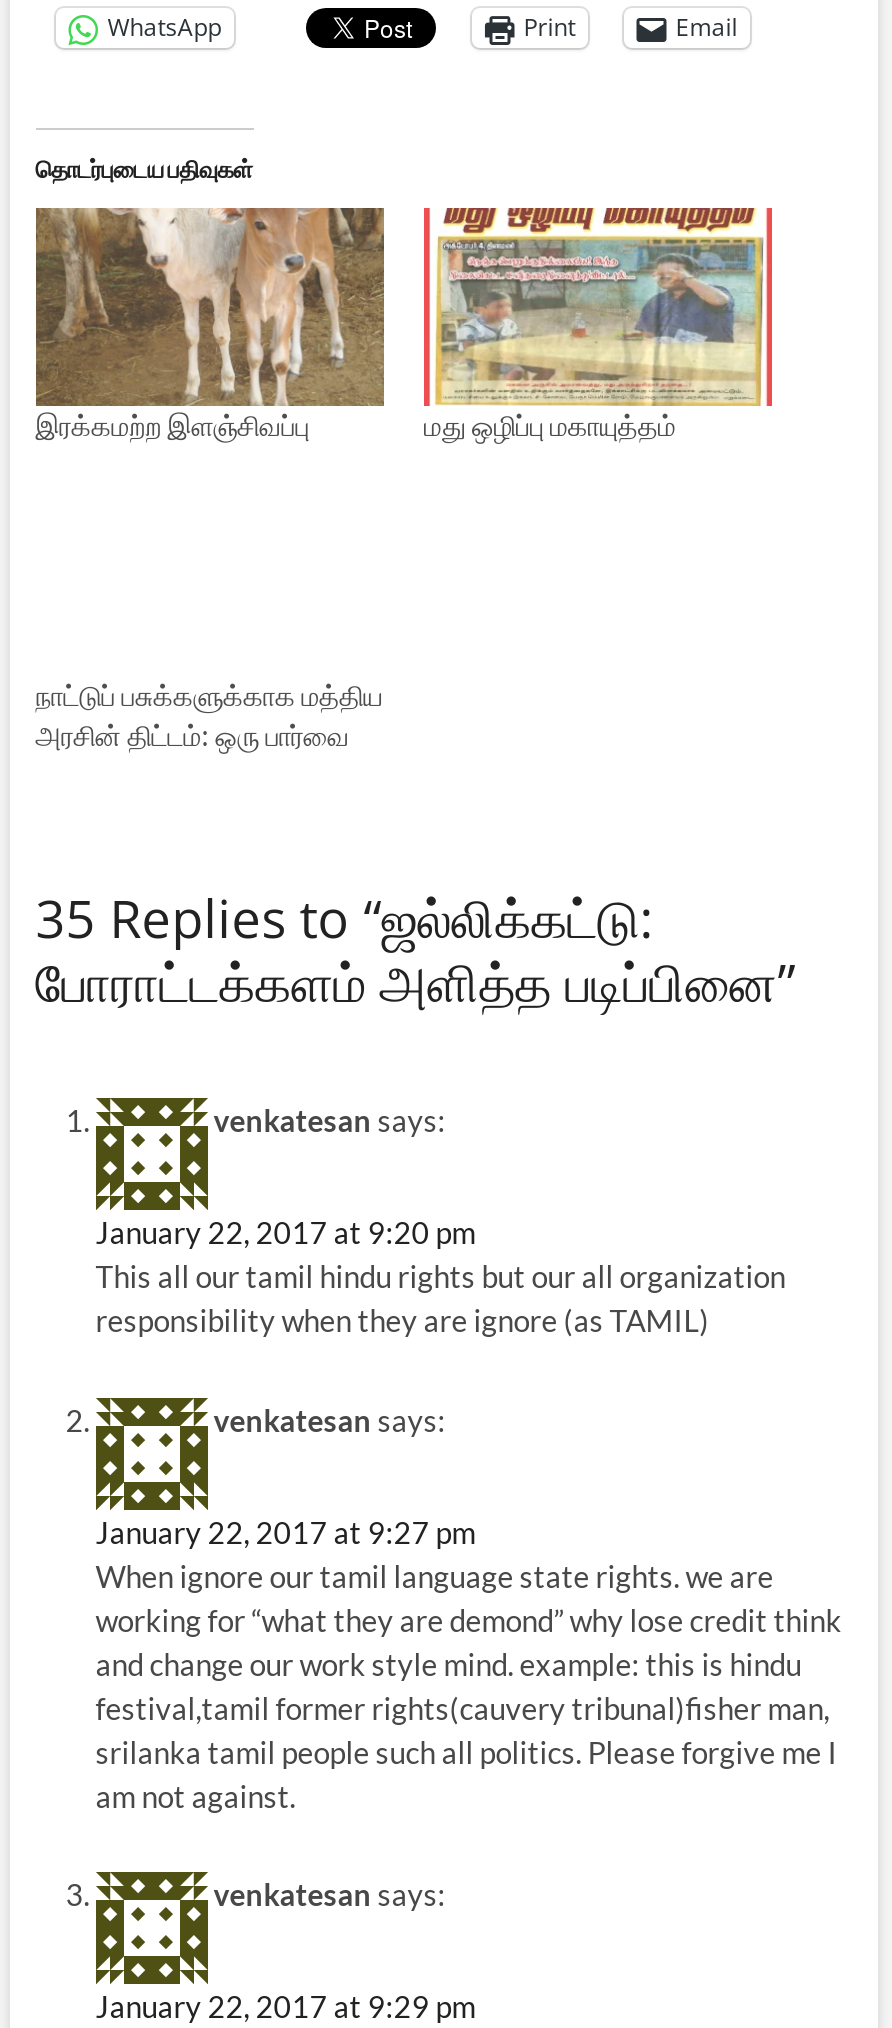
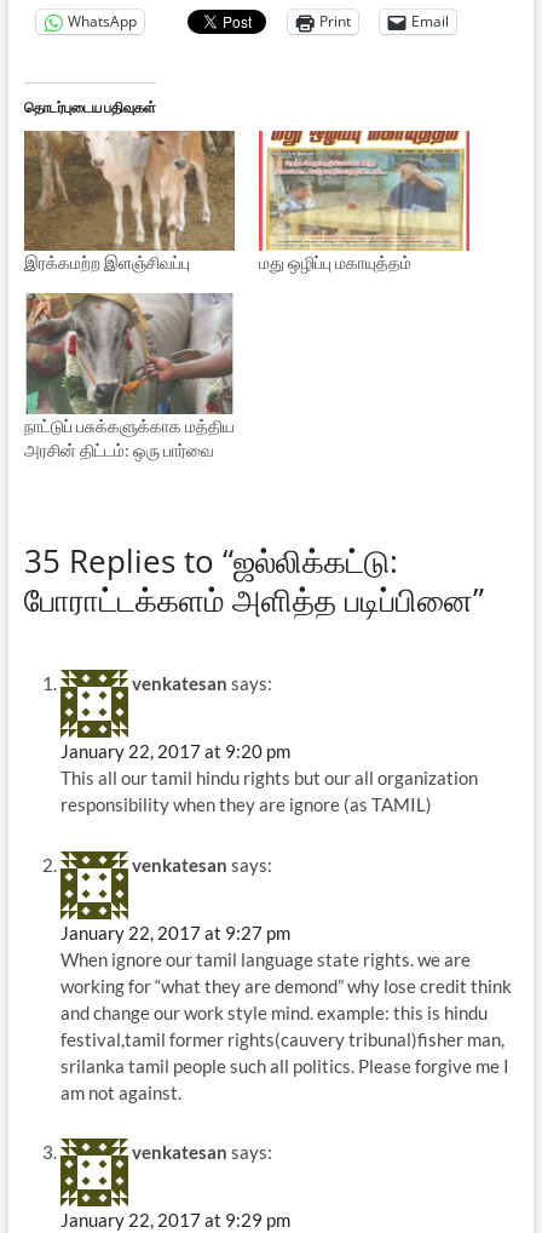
+ [image]
